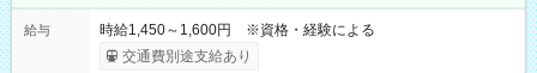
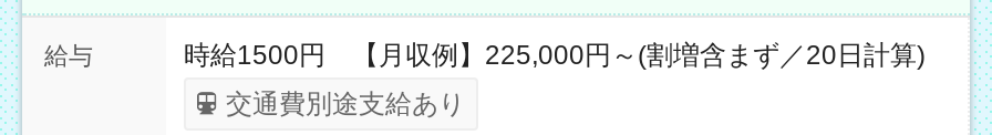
- 時給1,450～1,600円 ※資格・経験による
+ 時給1500円 【月収例】225,000円～(割増含まず／20日計算)
